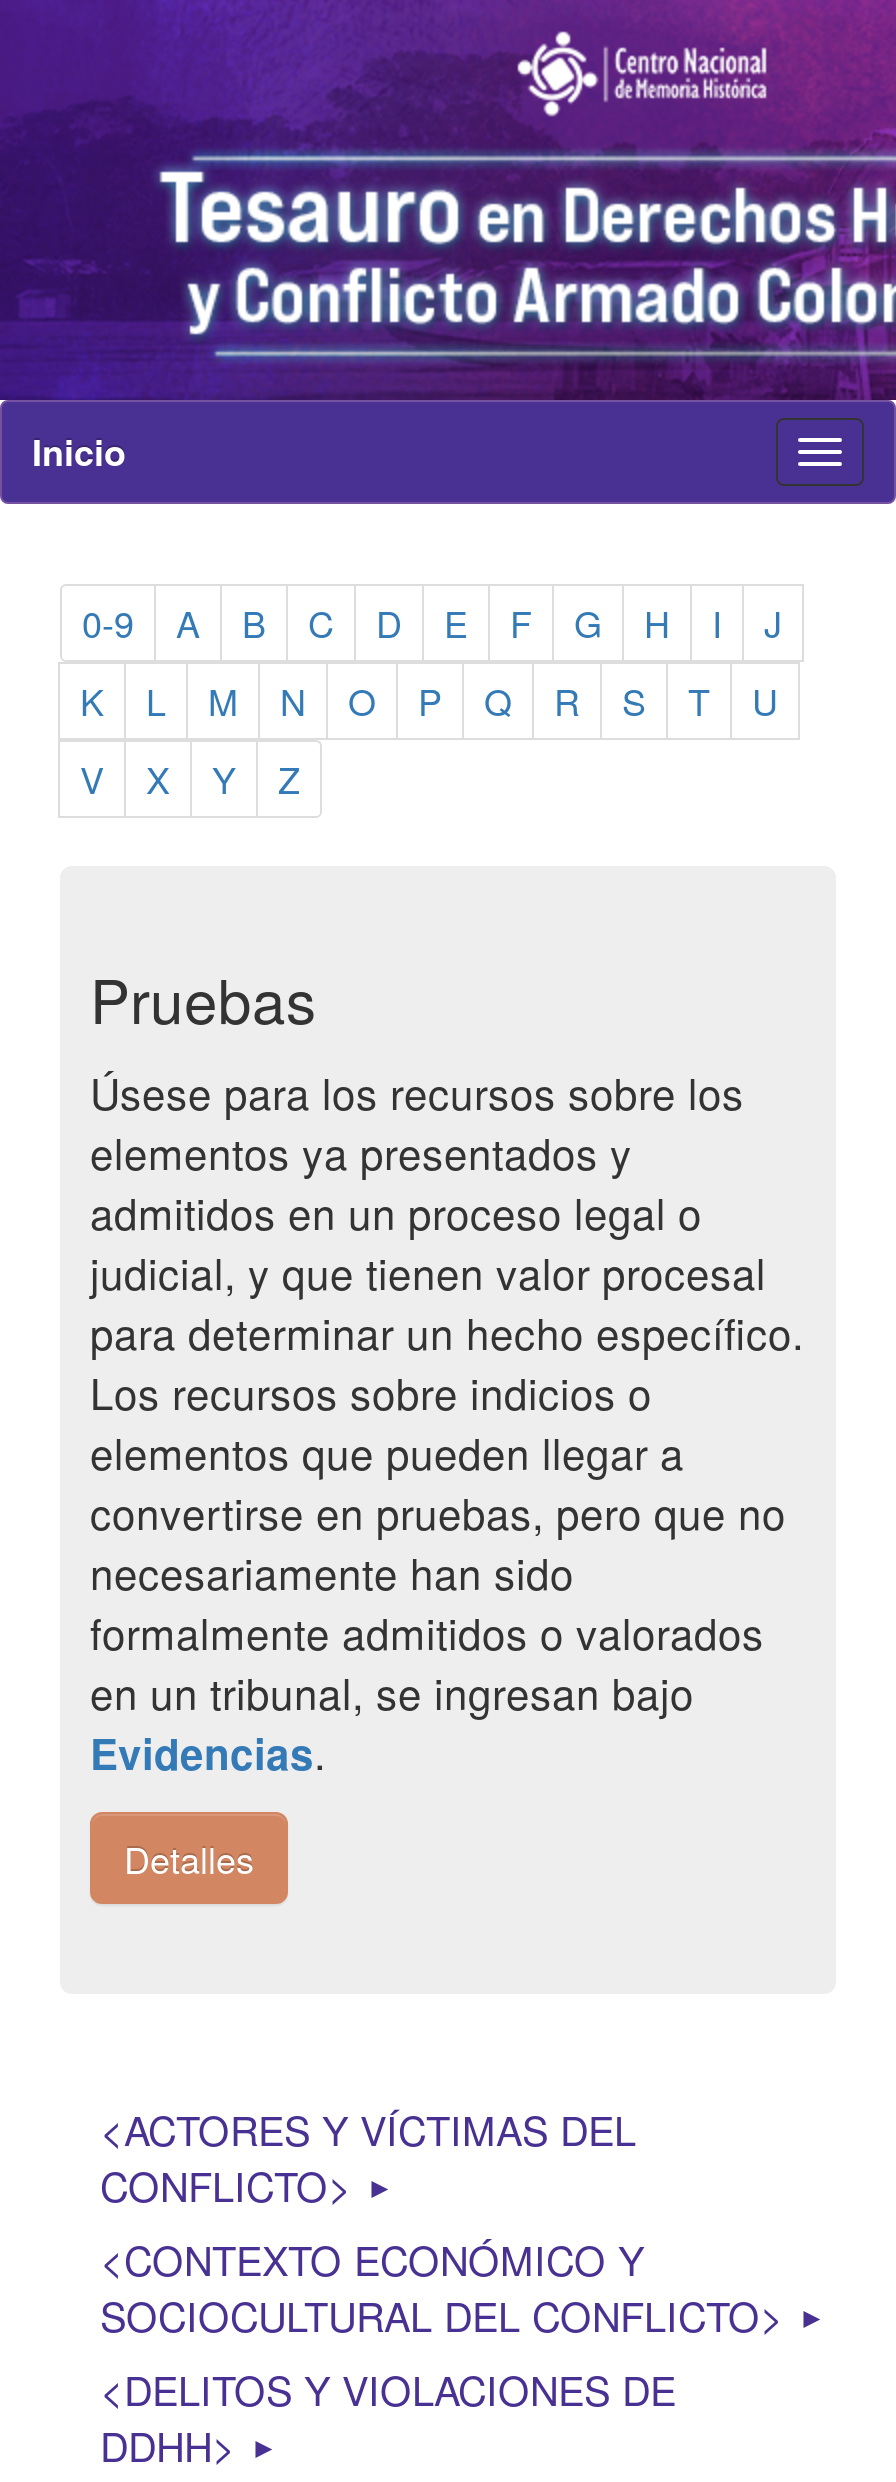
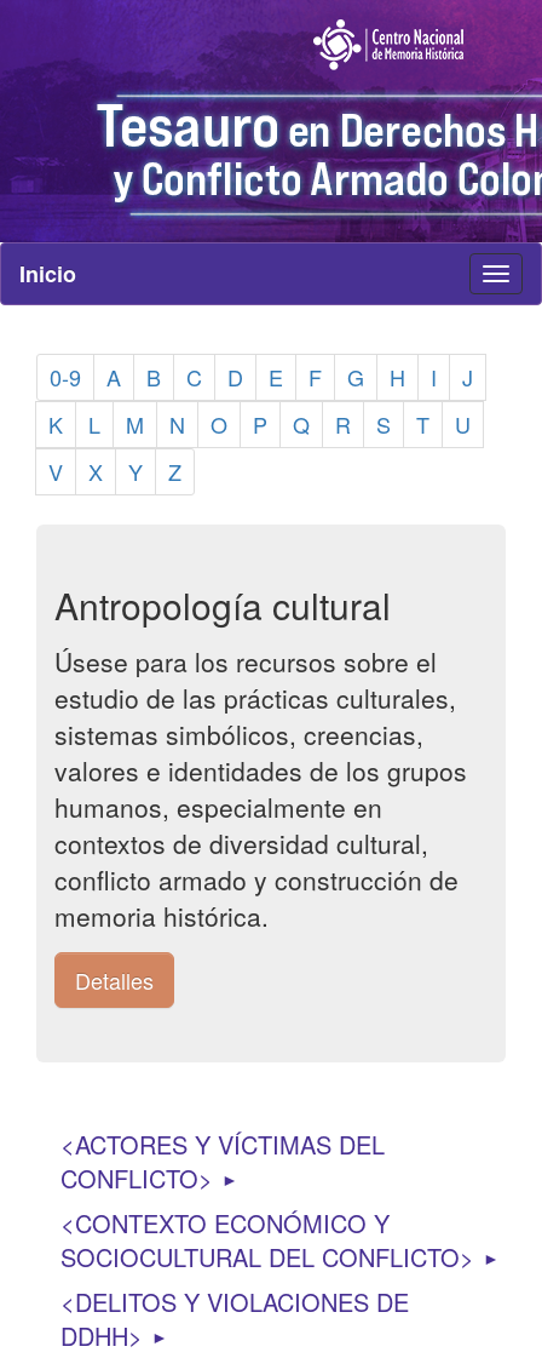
- Pruebas
- Úsese para los recursos sobre los
- elementos ya presentados y
- admitidos en un proceso legal o
- judicial, y que tienen valor procesal
- para determinar un hecho específico.
- Los recursos sobre indicios o
- elementos que pueden llegar a
- convertirse en pruebas, pero que no
- necesariamente han sido
- formalmente admitidos o valorados
- en un tribunal, se ingresan bajo
- Evidencias.
+ Antropología cultural
+ Úsese para los recursos sobre el
+ estudio de las prácticas culturales,
+ sistemas simbólicos, creencias,
+ valores e identidades de los grupos
+ humanos, especialmente en
+ contextos de diversidad cultural,
+ conflicto armado y construcción de
+ memoria histórica.
